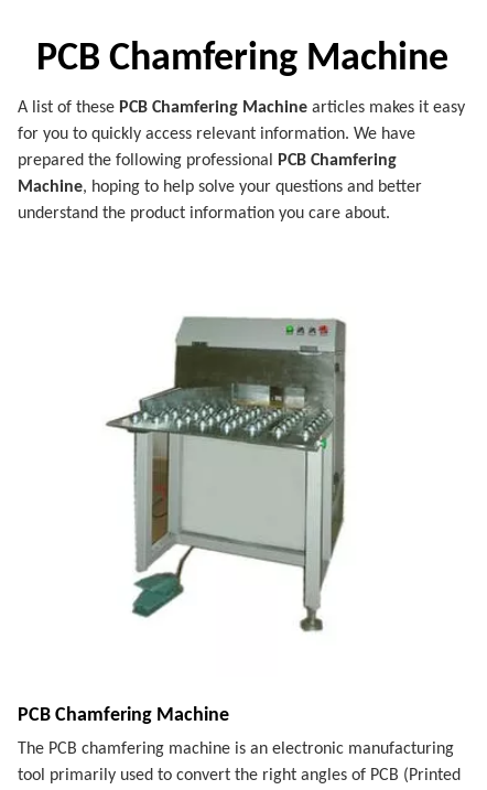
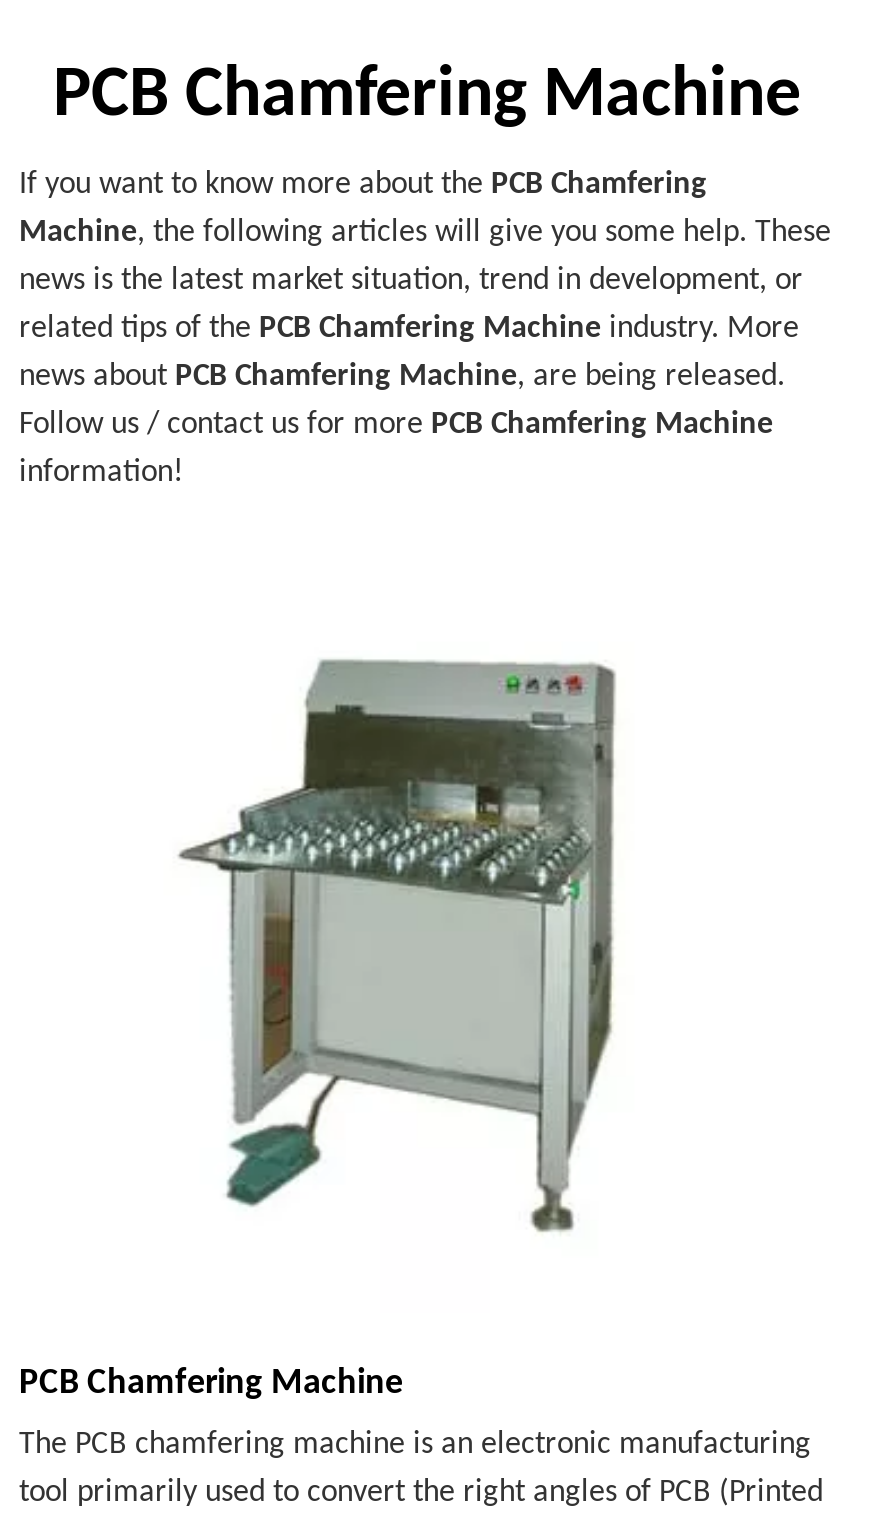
- A list of these PCB Chamfering Machine articles makes it easy
- for you to quickly access relevant information. We have
- prepared the following professional PCB Chamfering
- Machine, hoping to help solve your questions and better
- understand the product information you care about.
+ If you want to know more about the PCB Chamfering
+ Machine, the following articles will give you some help. These
+ news is the latest market situation, trend in development, or
+ related tips of the PCB Chamfering Machine industry. More
+ news about PCB Chamfering Machine, are being released.
+ Follow us / contact us for more PCB Chamfering Machine
+ information!
